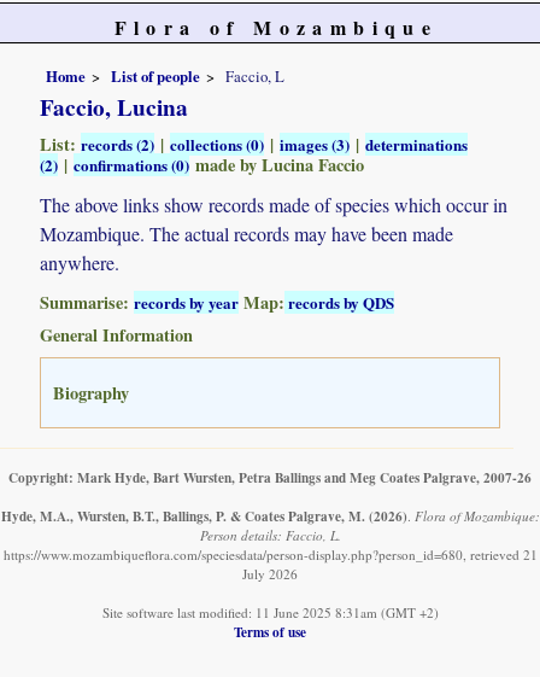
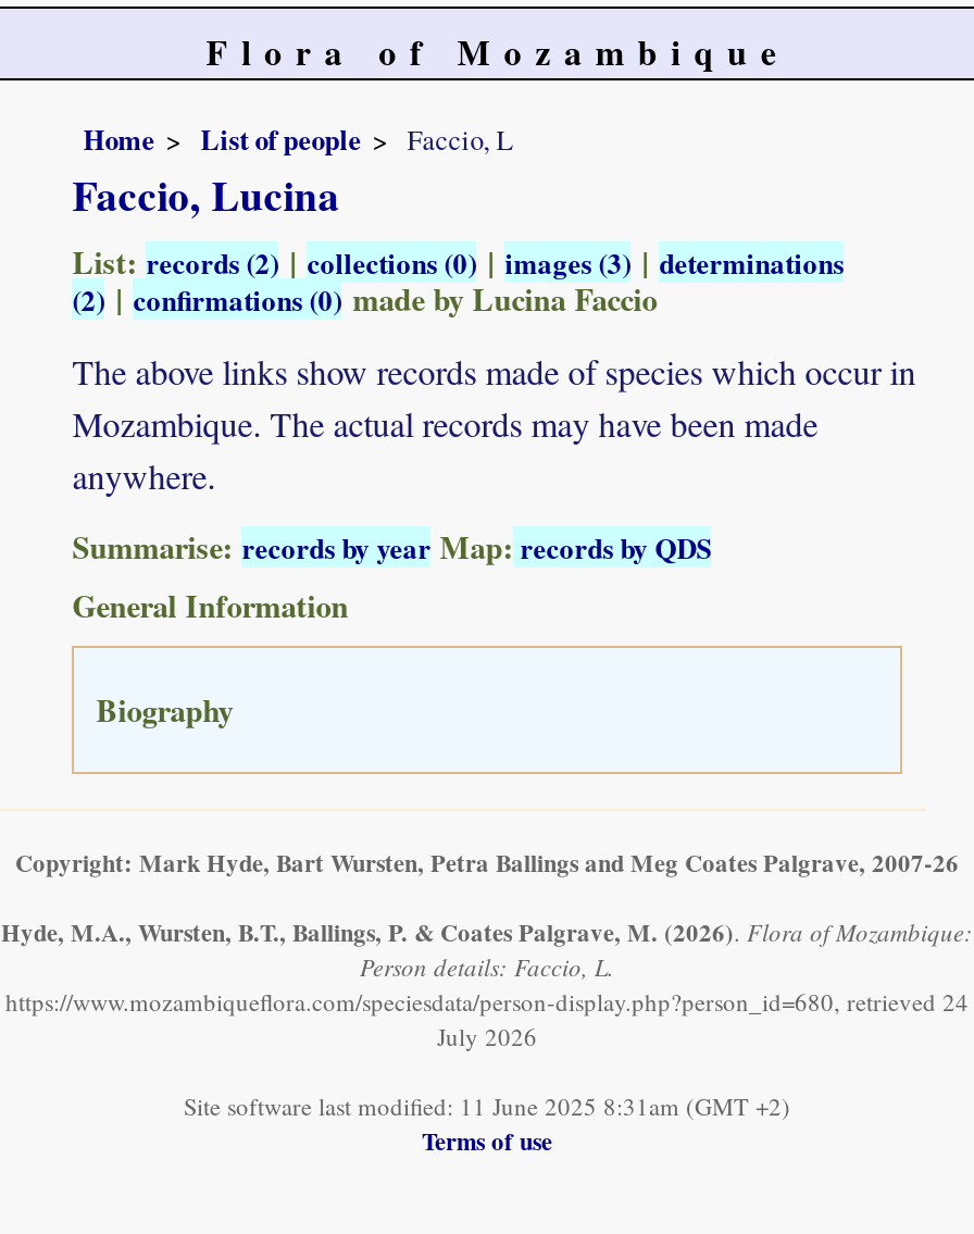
- https://www.mozambiqueflora.com/speciesdata/person-display.php?person_id=680, retrieved 21
+ https://www.mozambiqueflora.com/speciesdata/person-display.php?person_id=680, retrieved 24
